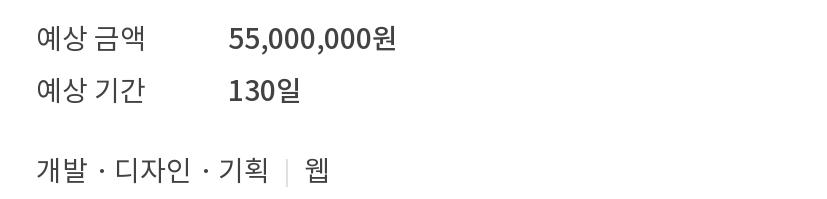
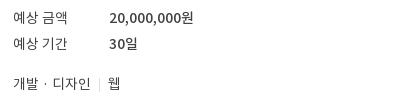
- 55,000,000원
+ 20,000,000원

- 130일
+ 30일

- 개발 · 디자인 · 기획
+ 개발 · 디자인
